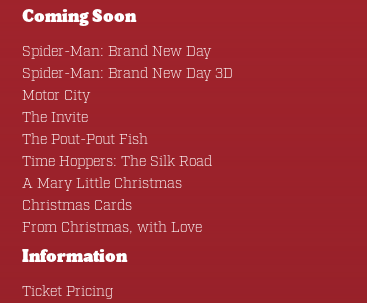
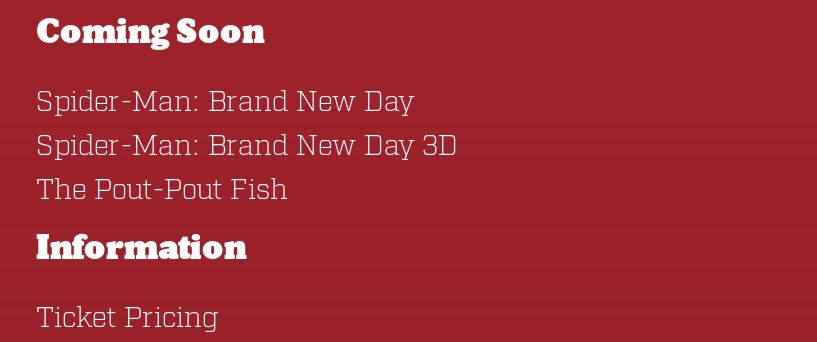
- Motor City
- The Invite

- Time Hoppers: The Silk Road
- A Mary Little Christmas
- Christmas Cards
- From Christmas, with Love
